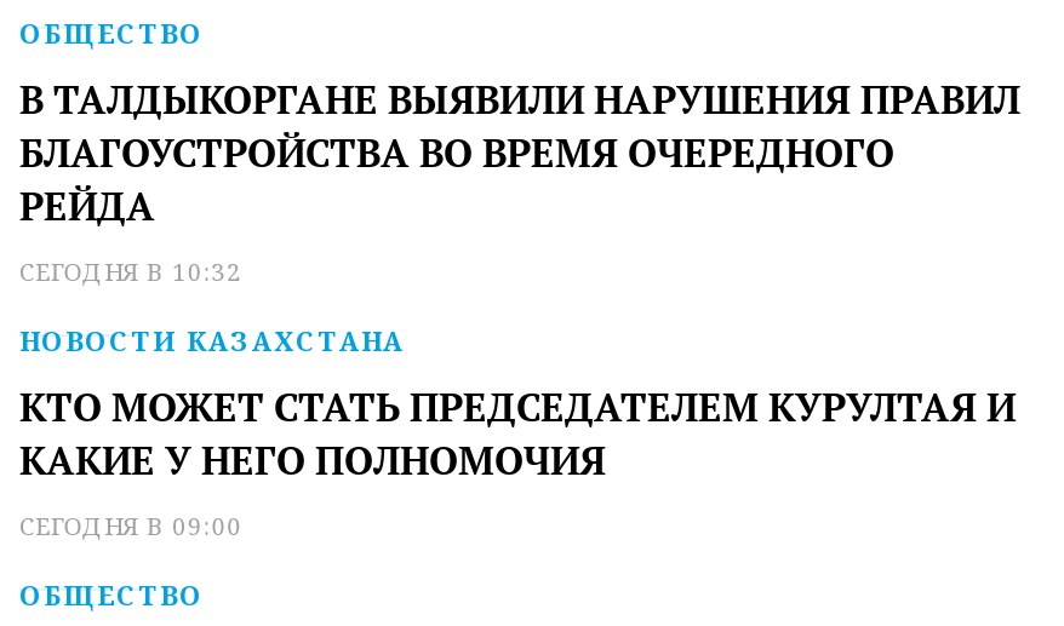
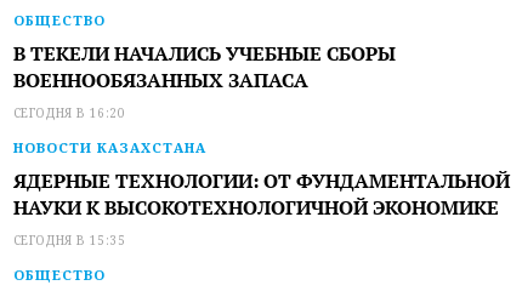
- В ТАЛДЫКОРГАНЕ ВЫЯВИЛИ НАРУШЕНИЯ ПРАВИЛ
- БЛАГОУСТРОЙСТВА ВО ВРЕМЯ ОЧЕРЕДНОГО
- РЕЙДА
- СЕГОДНЯ В 10:32
+ В ТЕКЕЛИ НАЧАЛИСЬ УЧЕБНЫЕ СБОРЫ
+ ВОЕННООБЯЗАННЫХ ЗАПАСА
+ СЕГОДНЯ В 16:20

- КТО МОЖЕТ СТАТЬ ПРЕДСЕДАТЕЛЕМ КУРУЛТАЯ И
- КАКИЕ У НЕГО ПОЛНОМОЧИЯ
- СЕГОДНЯ В 09:00
+ ЯДЕРНЫЕ ТЕХНОЛОГИИ: ОТ ФУНДАМЕНТАЛЬНОЙ
+ НАУКИ К ВЫСОКОТЕХНОЛОГИЧНОЙ ЭКОНОМИКЕ
+ СЕГОДНЯ В 15:35
